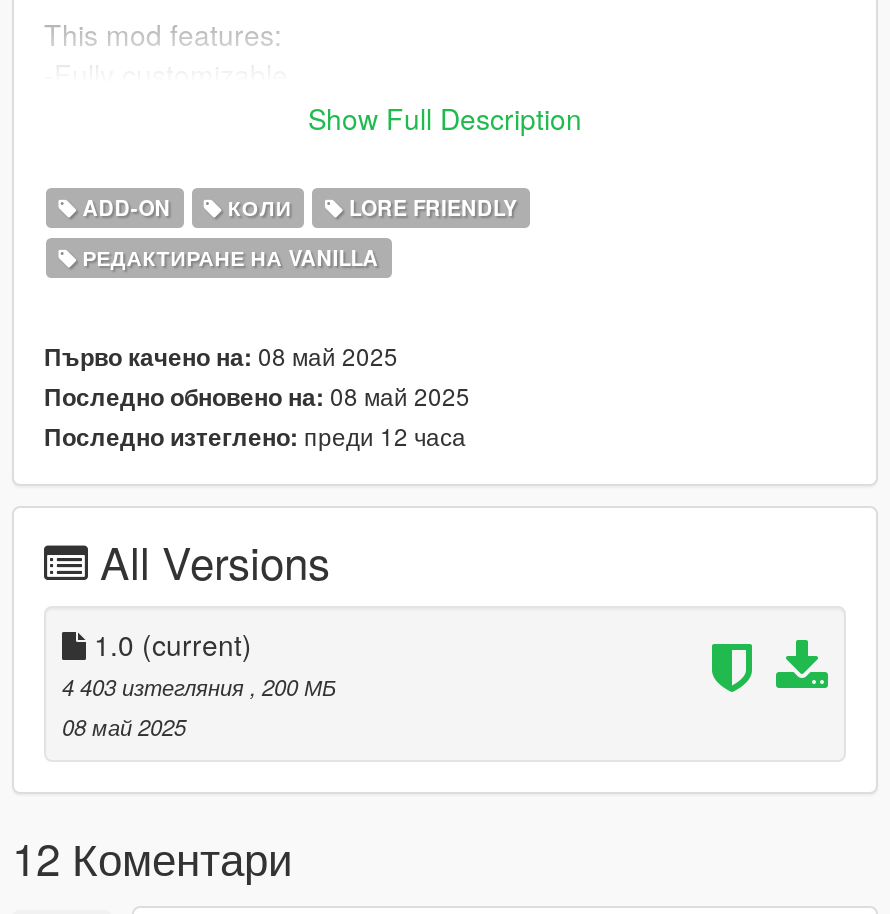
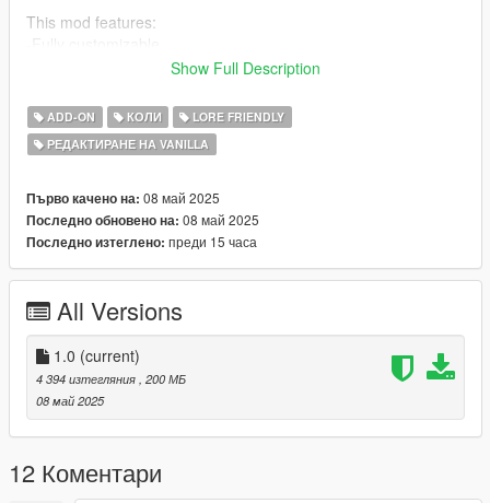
- Последно изтеглено: преди 12 часа
+ Последно изтеглено: преди 15 часа

- 4 403 изтегляния, 200 МБ
+ 4 394 изтегляния, 200 МБ
